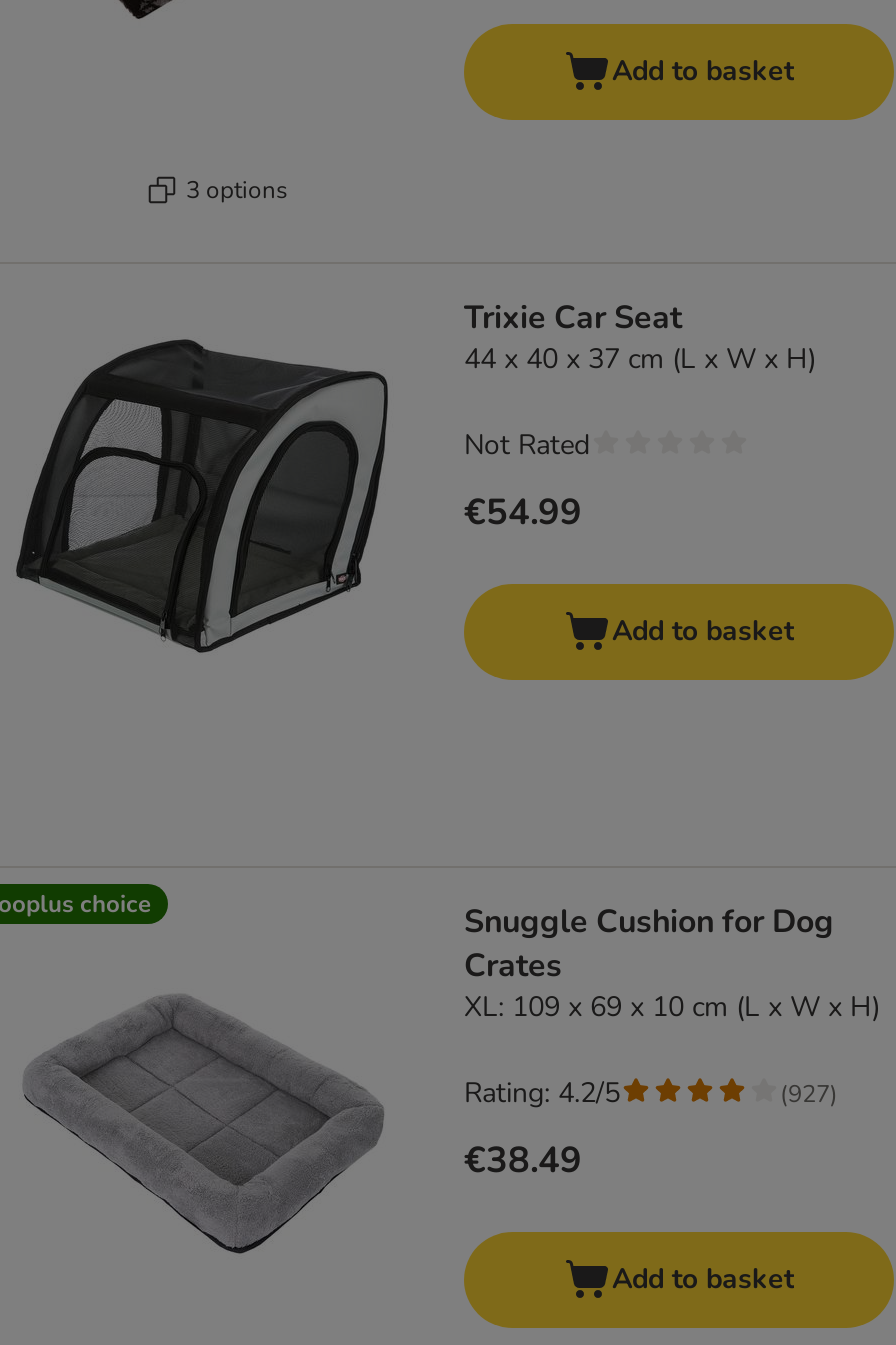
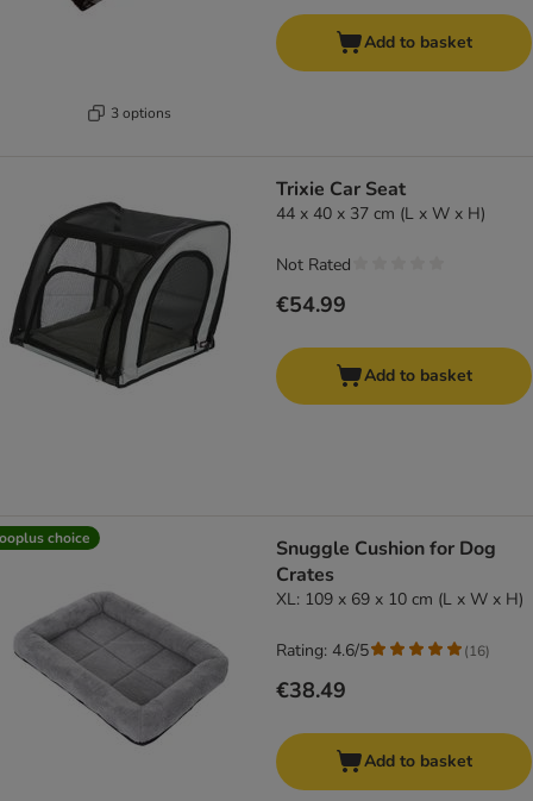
- Rating: 4.2/5
+ Rating: 4.6/5

- (927)
+ (16)
